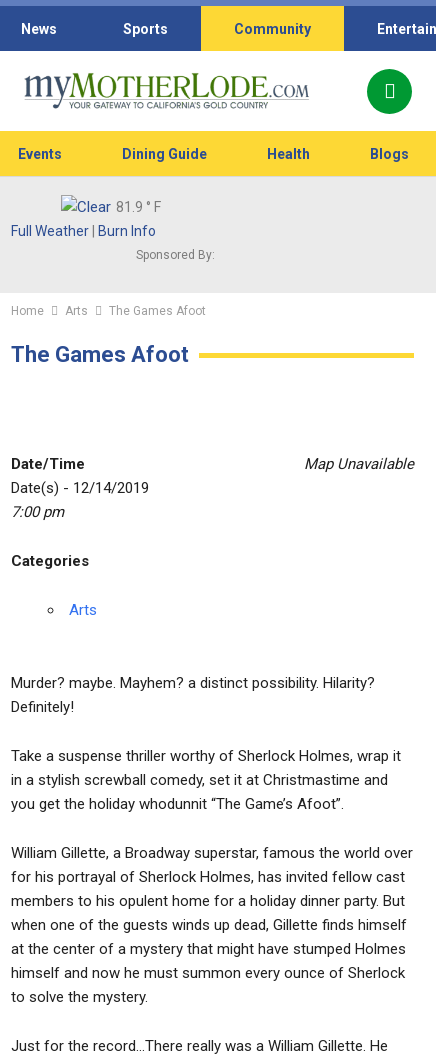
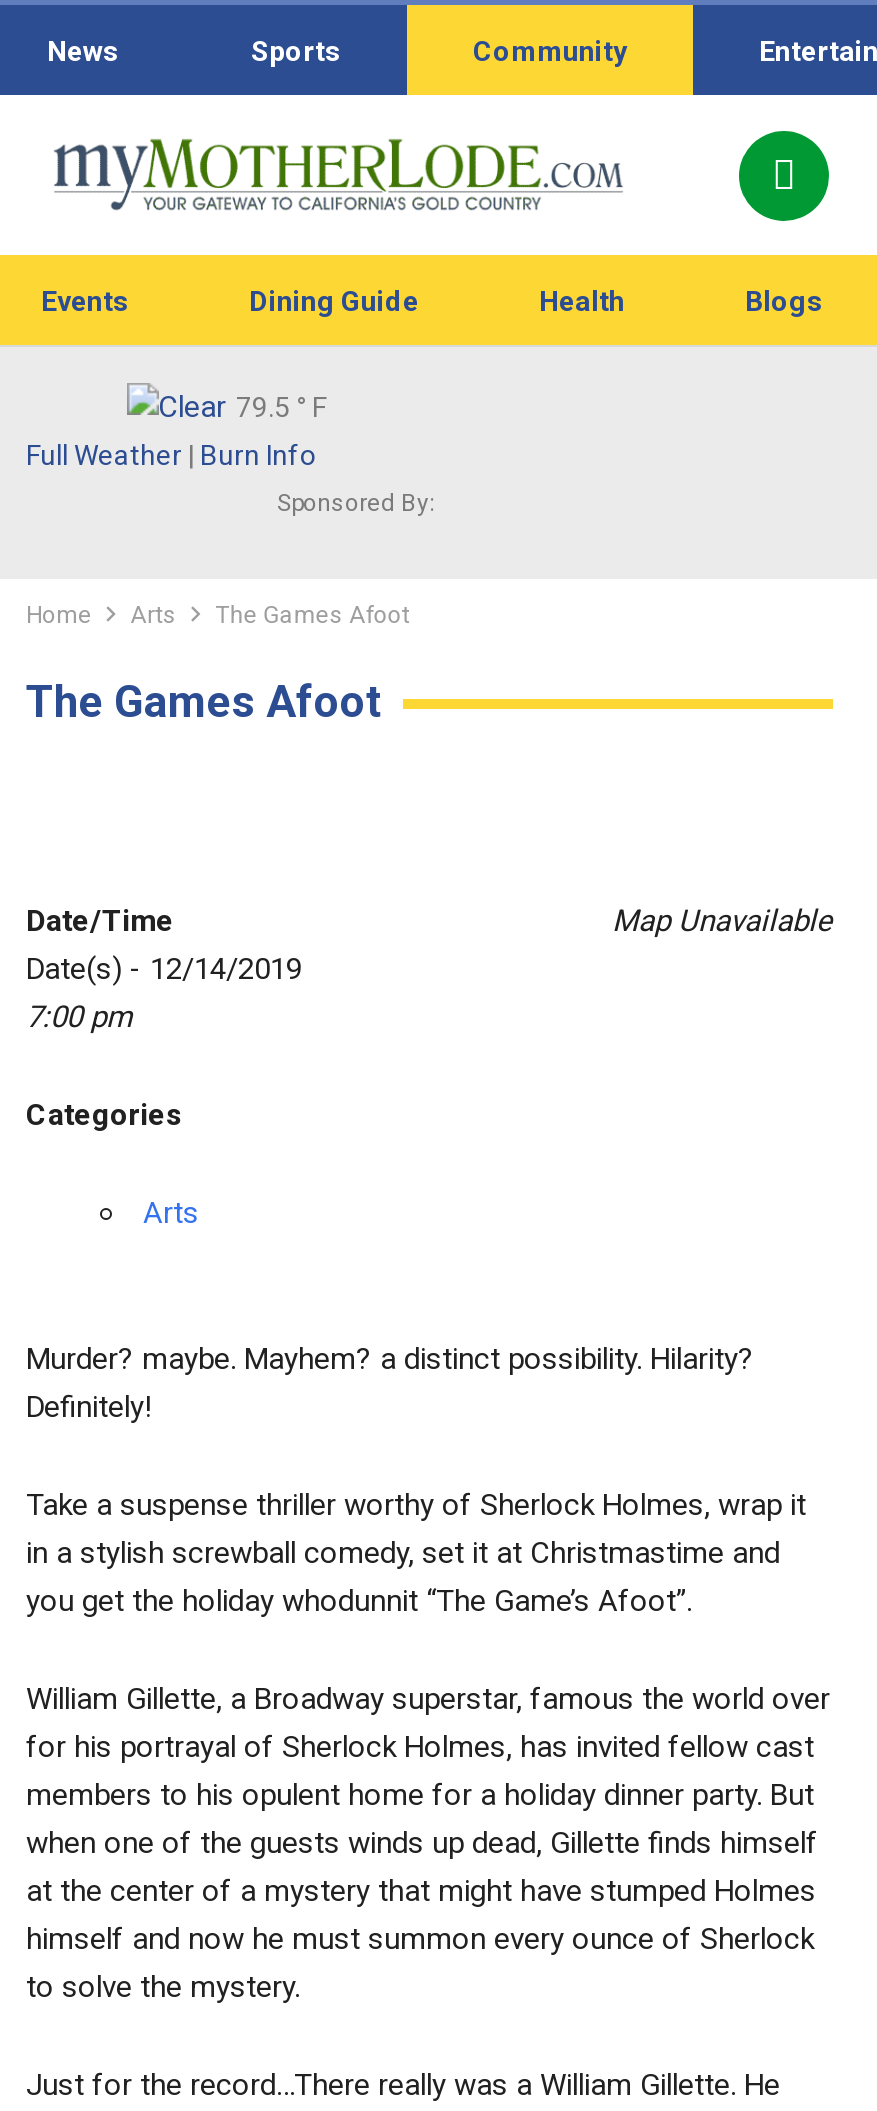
- 81.9 ° F
+ 79.5 ° F
